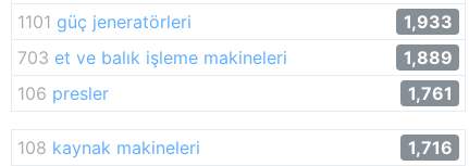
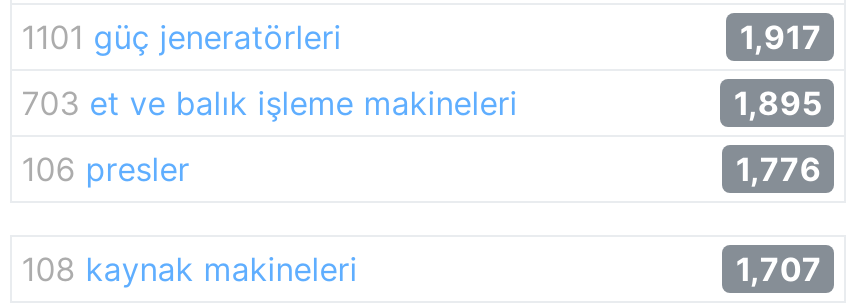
- 1,933
+ 1,917

- 1,889
+ 1,895

- 1,761
+ 1,776

- 1,716
+ 1,707
